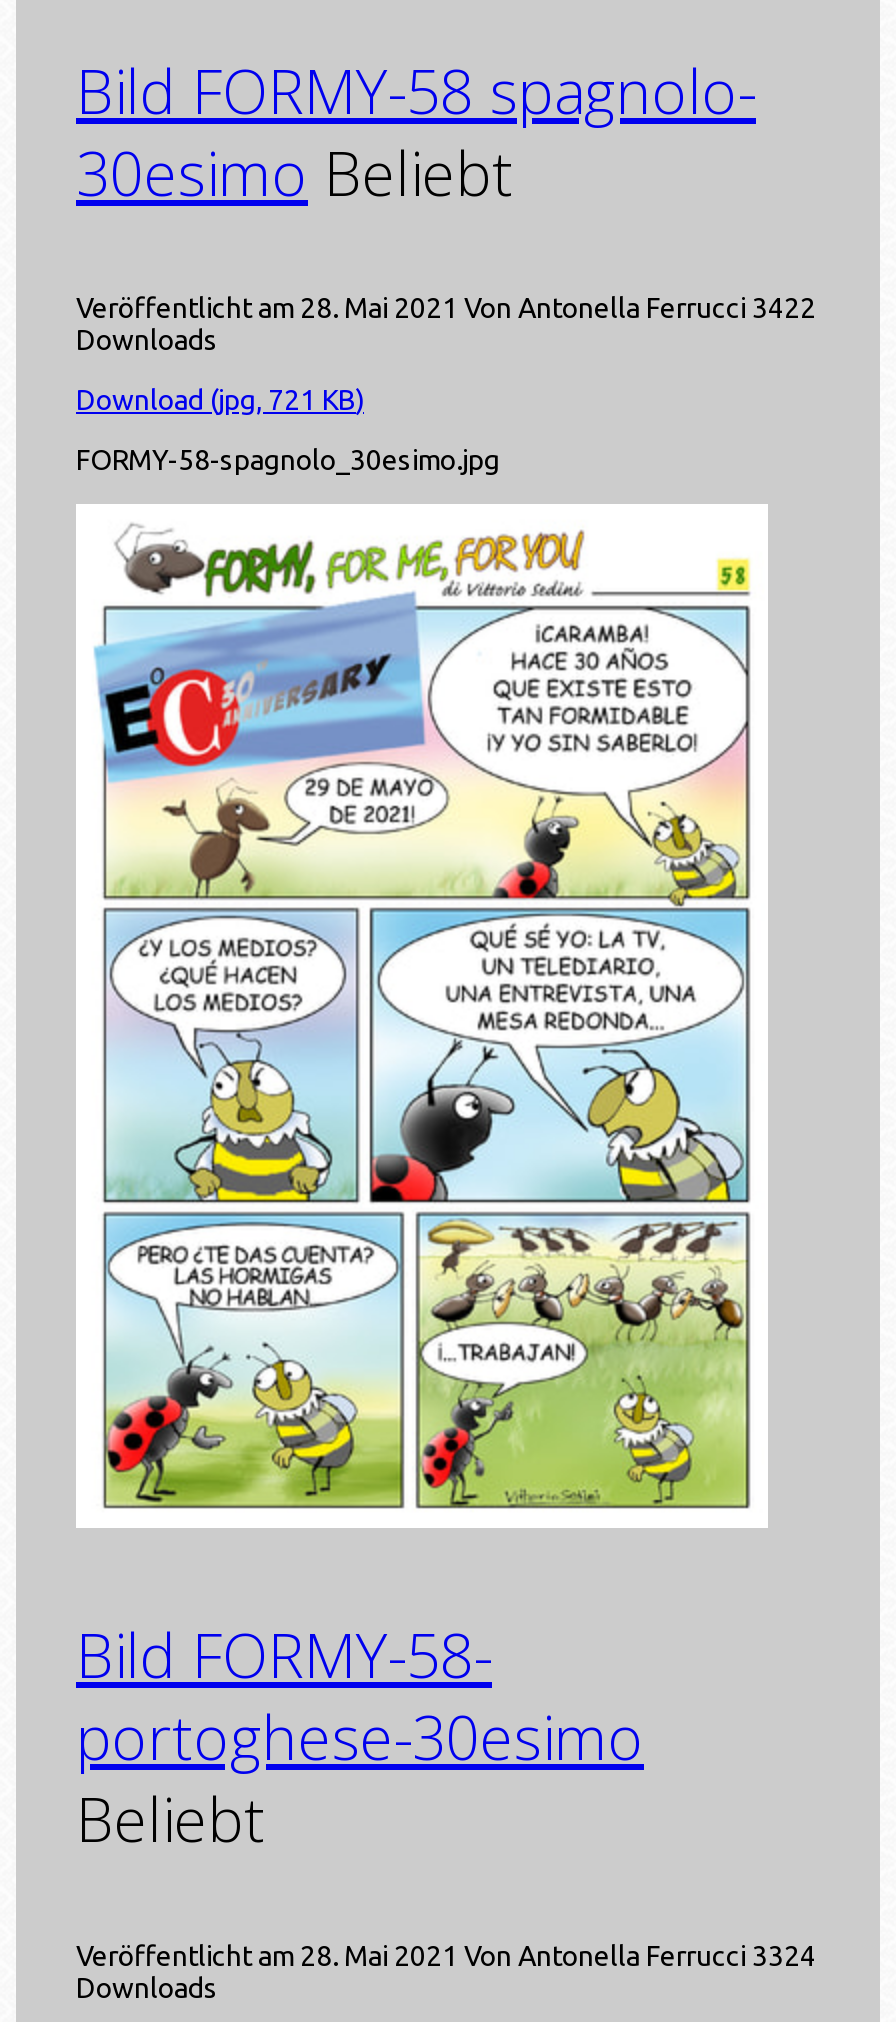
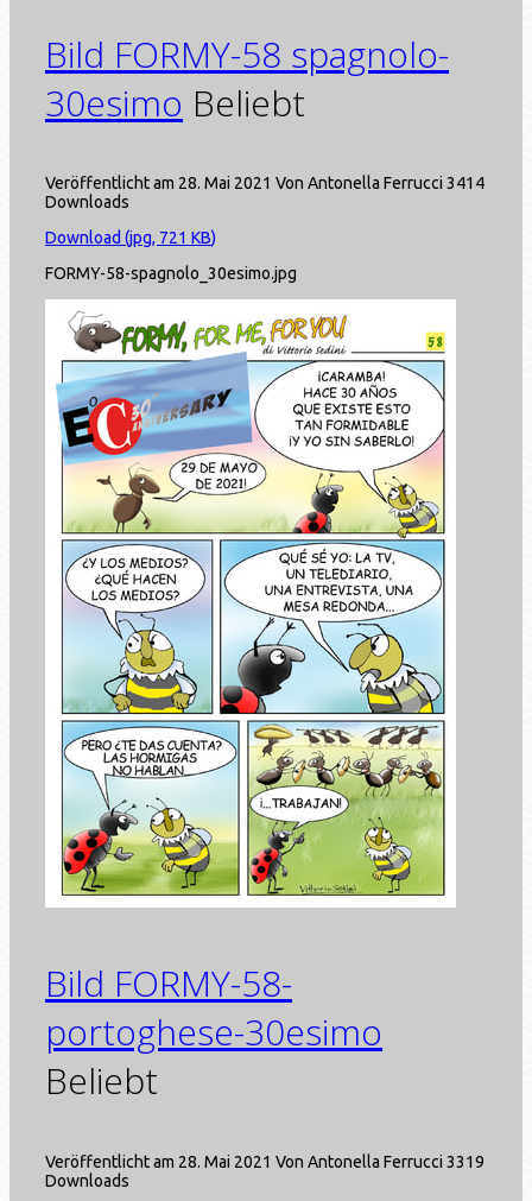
- Veröffentlicht am 28. Mai 2021 Von Antonella Ferrucci 3422
+ Veröffentlicht am 28. Mai 2021 Von Antonella Ferrucci 3414

- Veröffentlicht am 28. Mai 2021 Von Antonella Ferrucci 3324
+ Veröffentlicht am 28. Mai 2021 Von Antonella Ferrucci 3319
